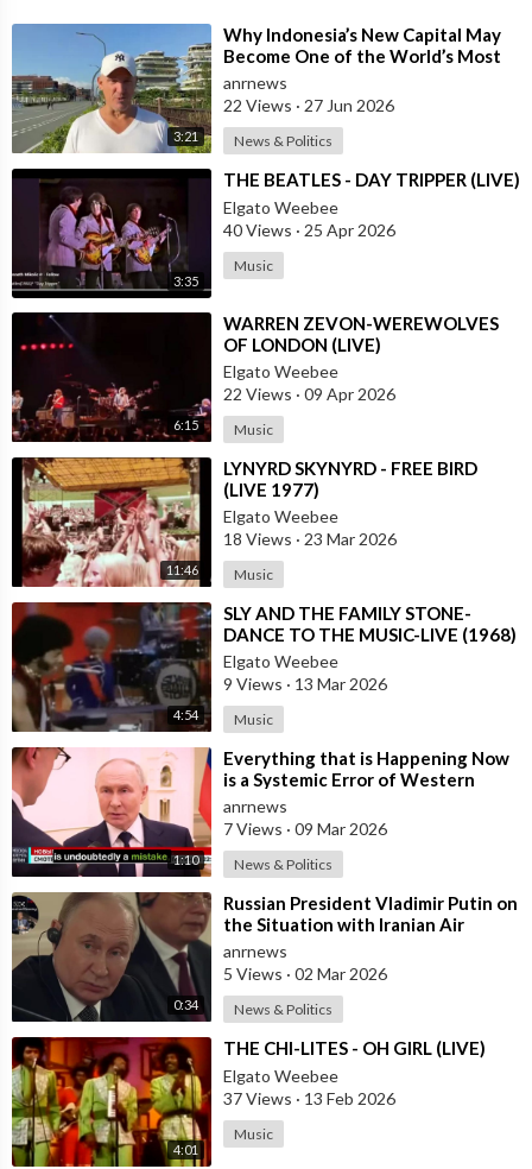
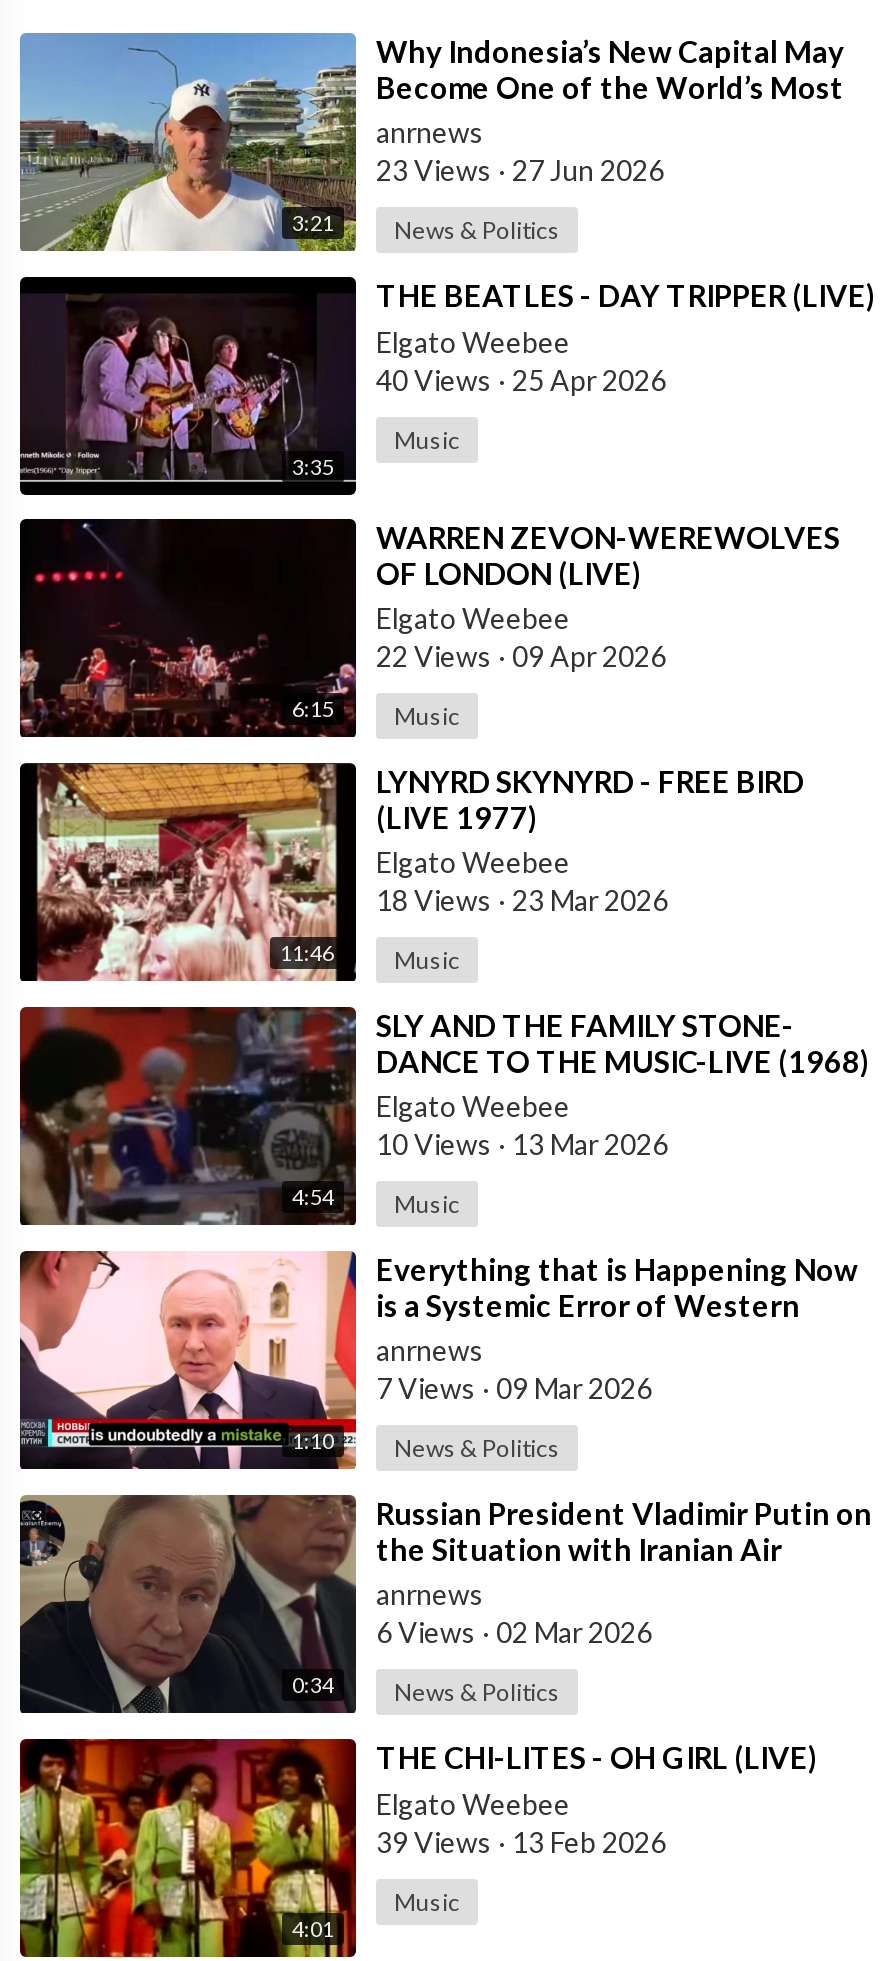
- 22 Views · 27 Jun 2026
+ 23 Views · 27 Jun 2026

- 9 Views · 13 Mar 2026
+ 10 Views · 13 Mar 2026

- 5 Views · 02 Mar 2026
+ 6 Views · 02 Mar 2026

- 37 Views · 13 Feb 2026
+ 39 Views · 13 Feb 2026
